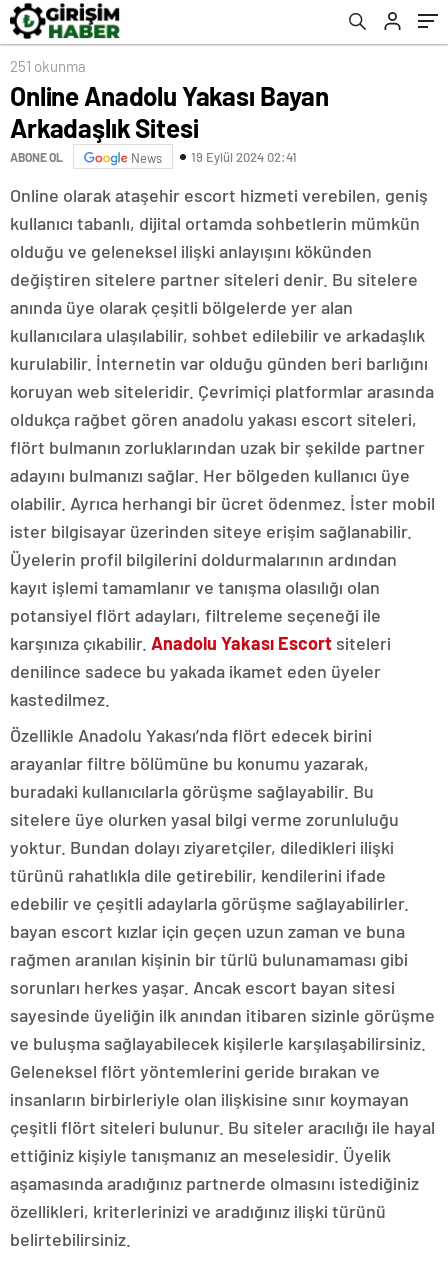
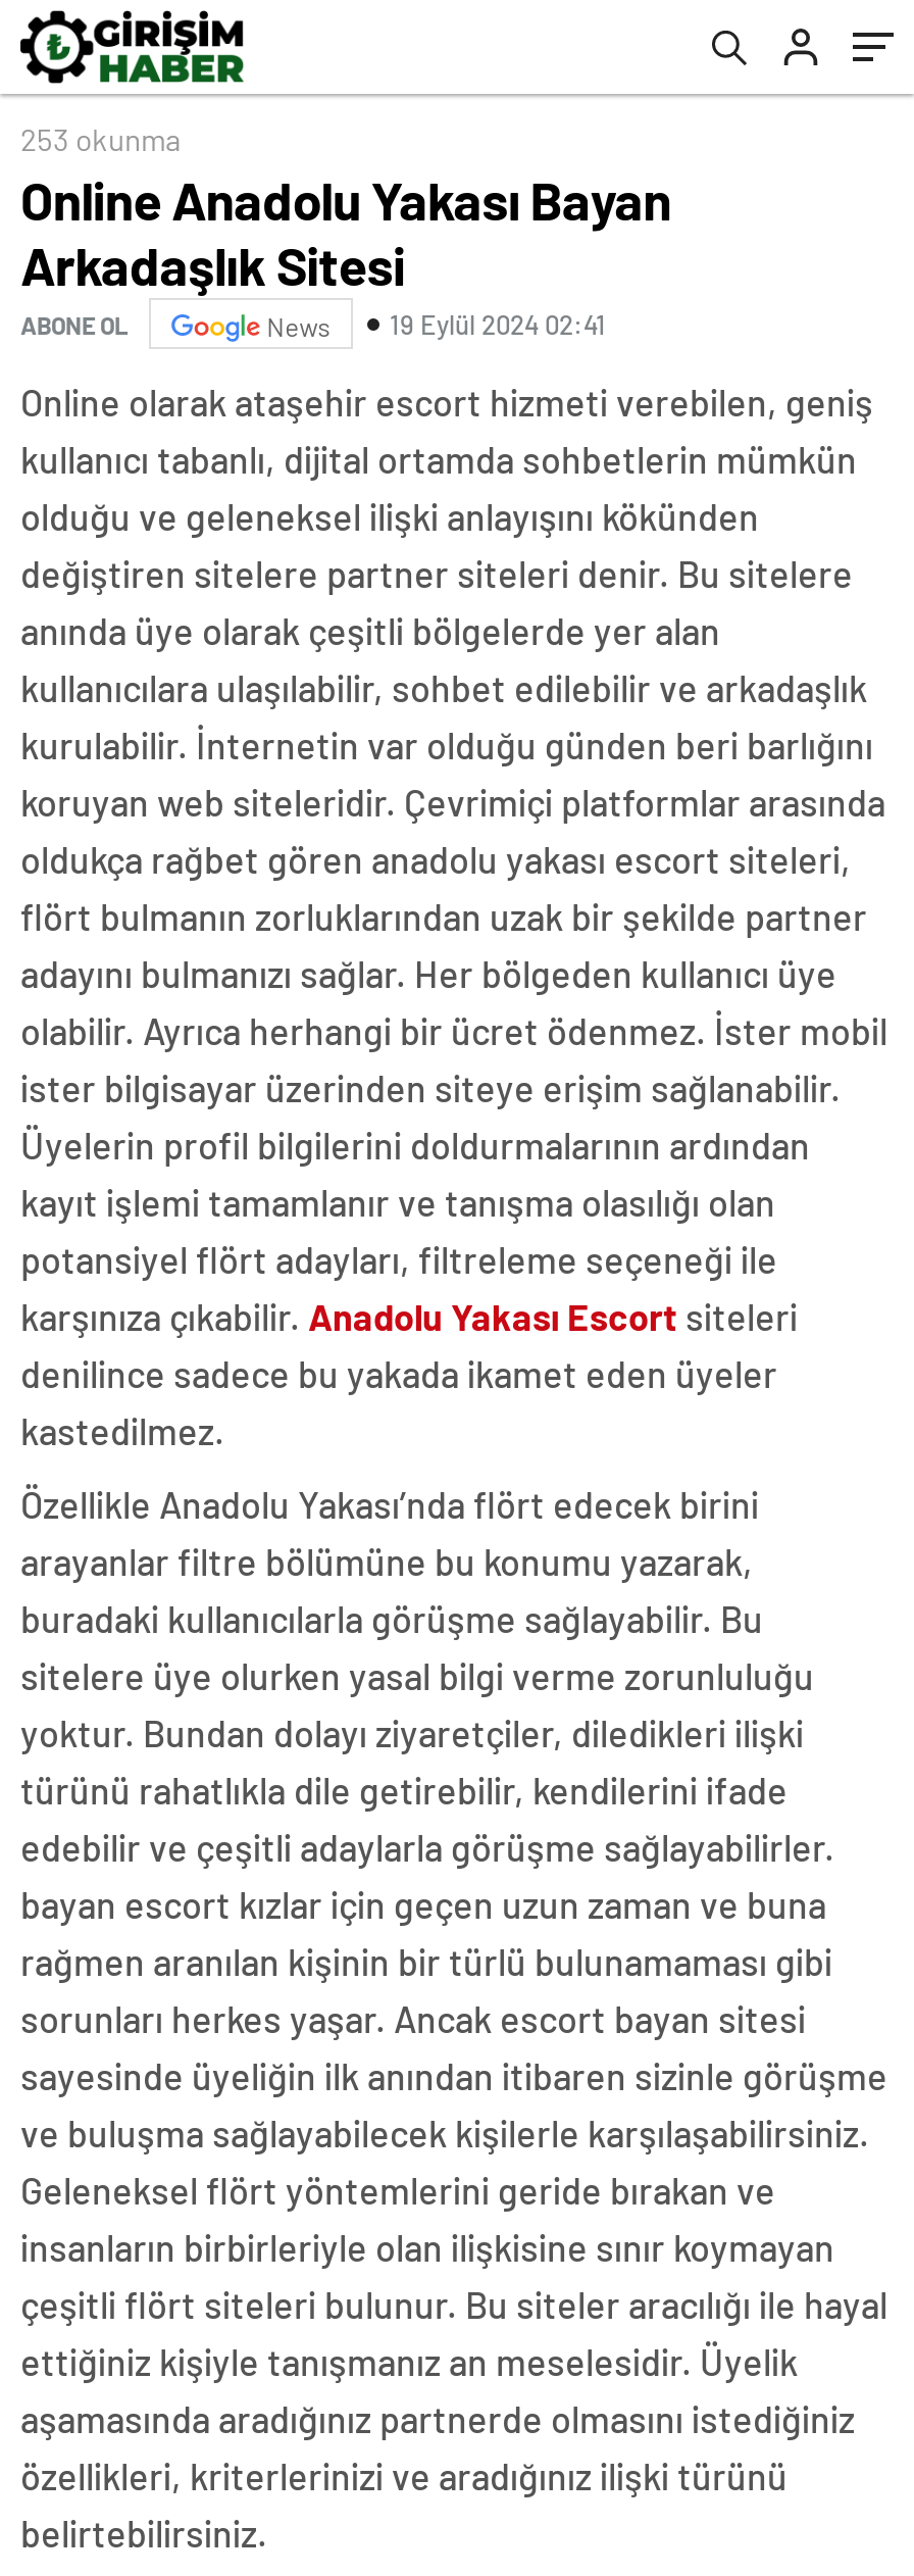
- 251 okunma
+ 253 okunma
